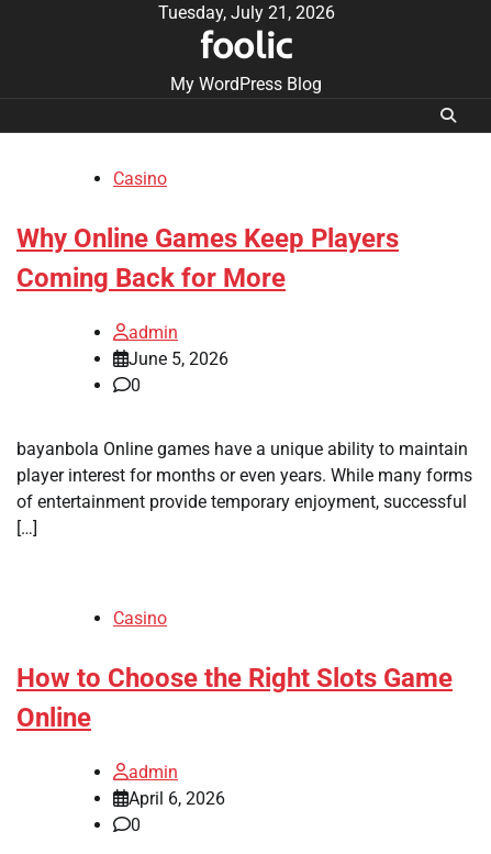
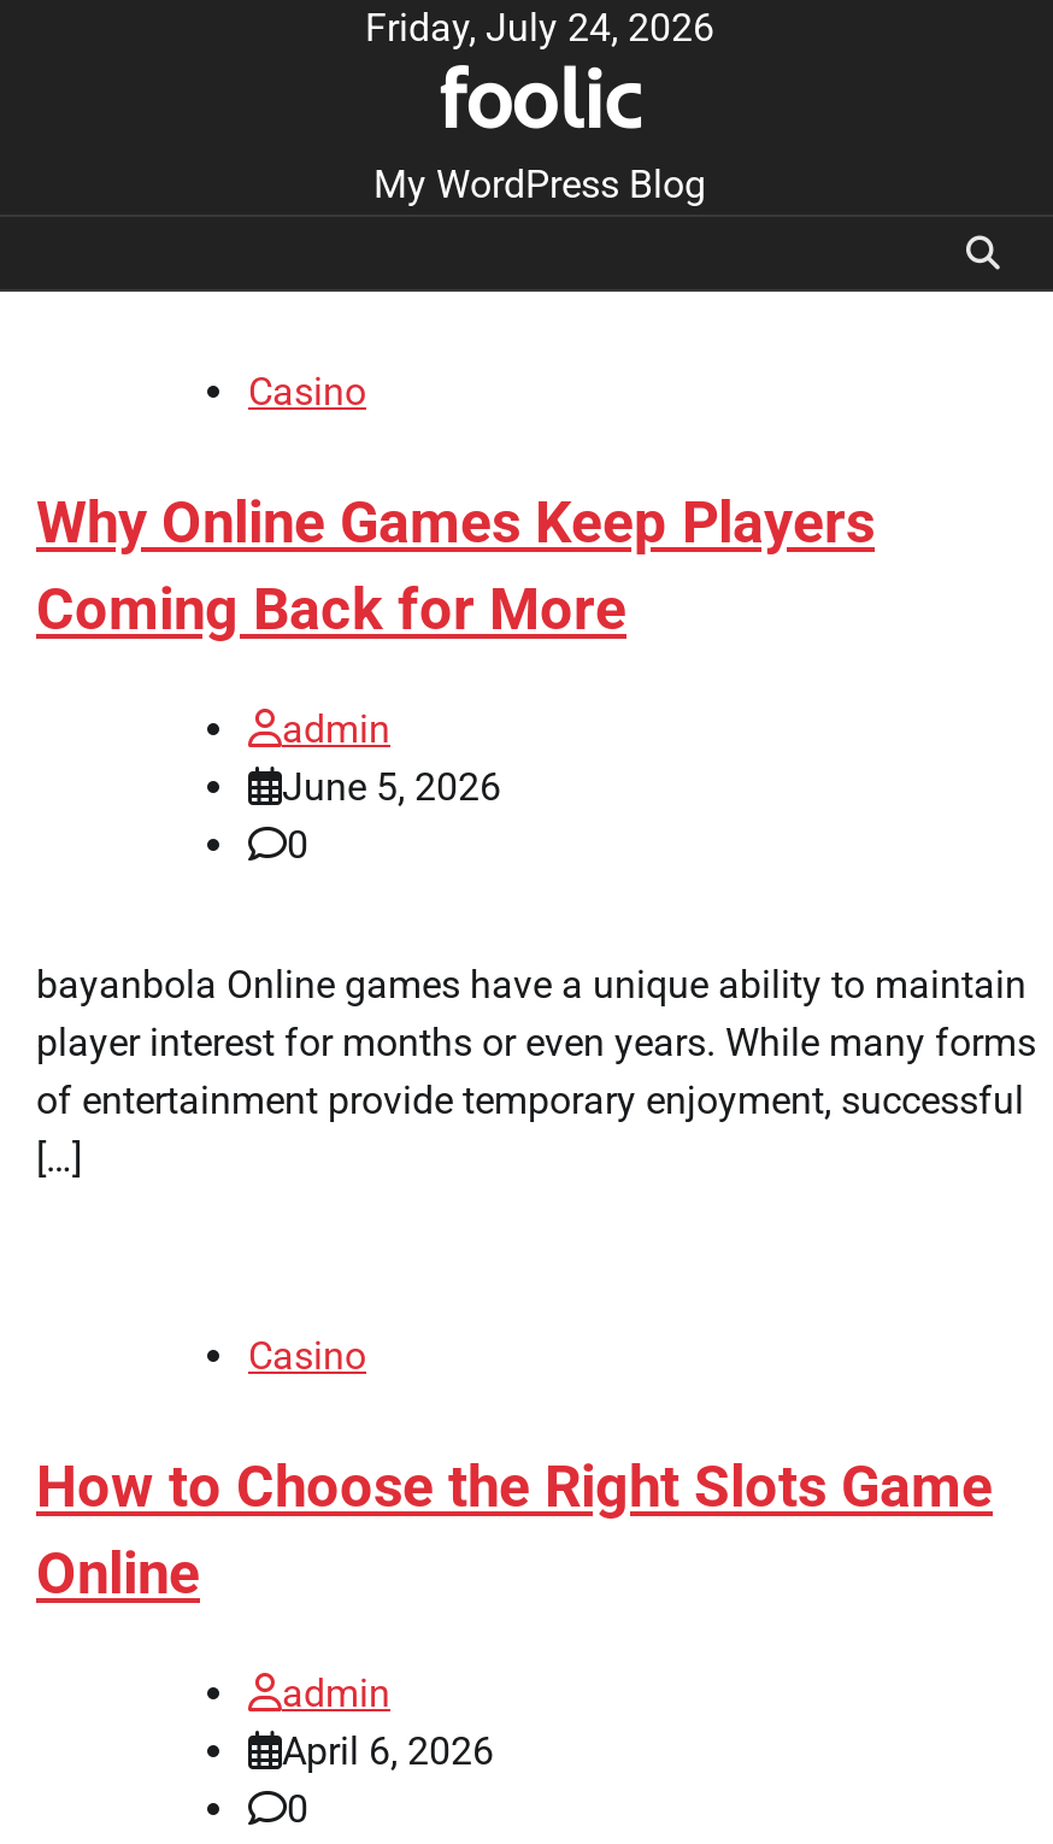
- Tuesday, July 21, 2026
+ Friday, July 24, 2026
